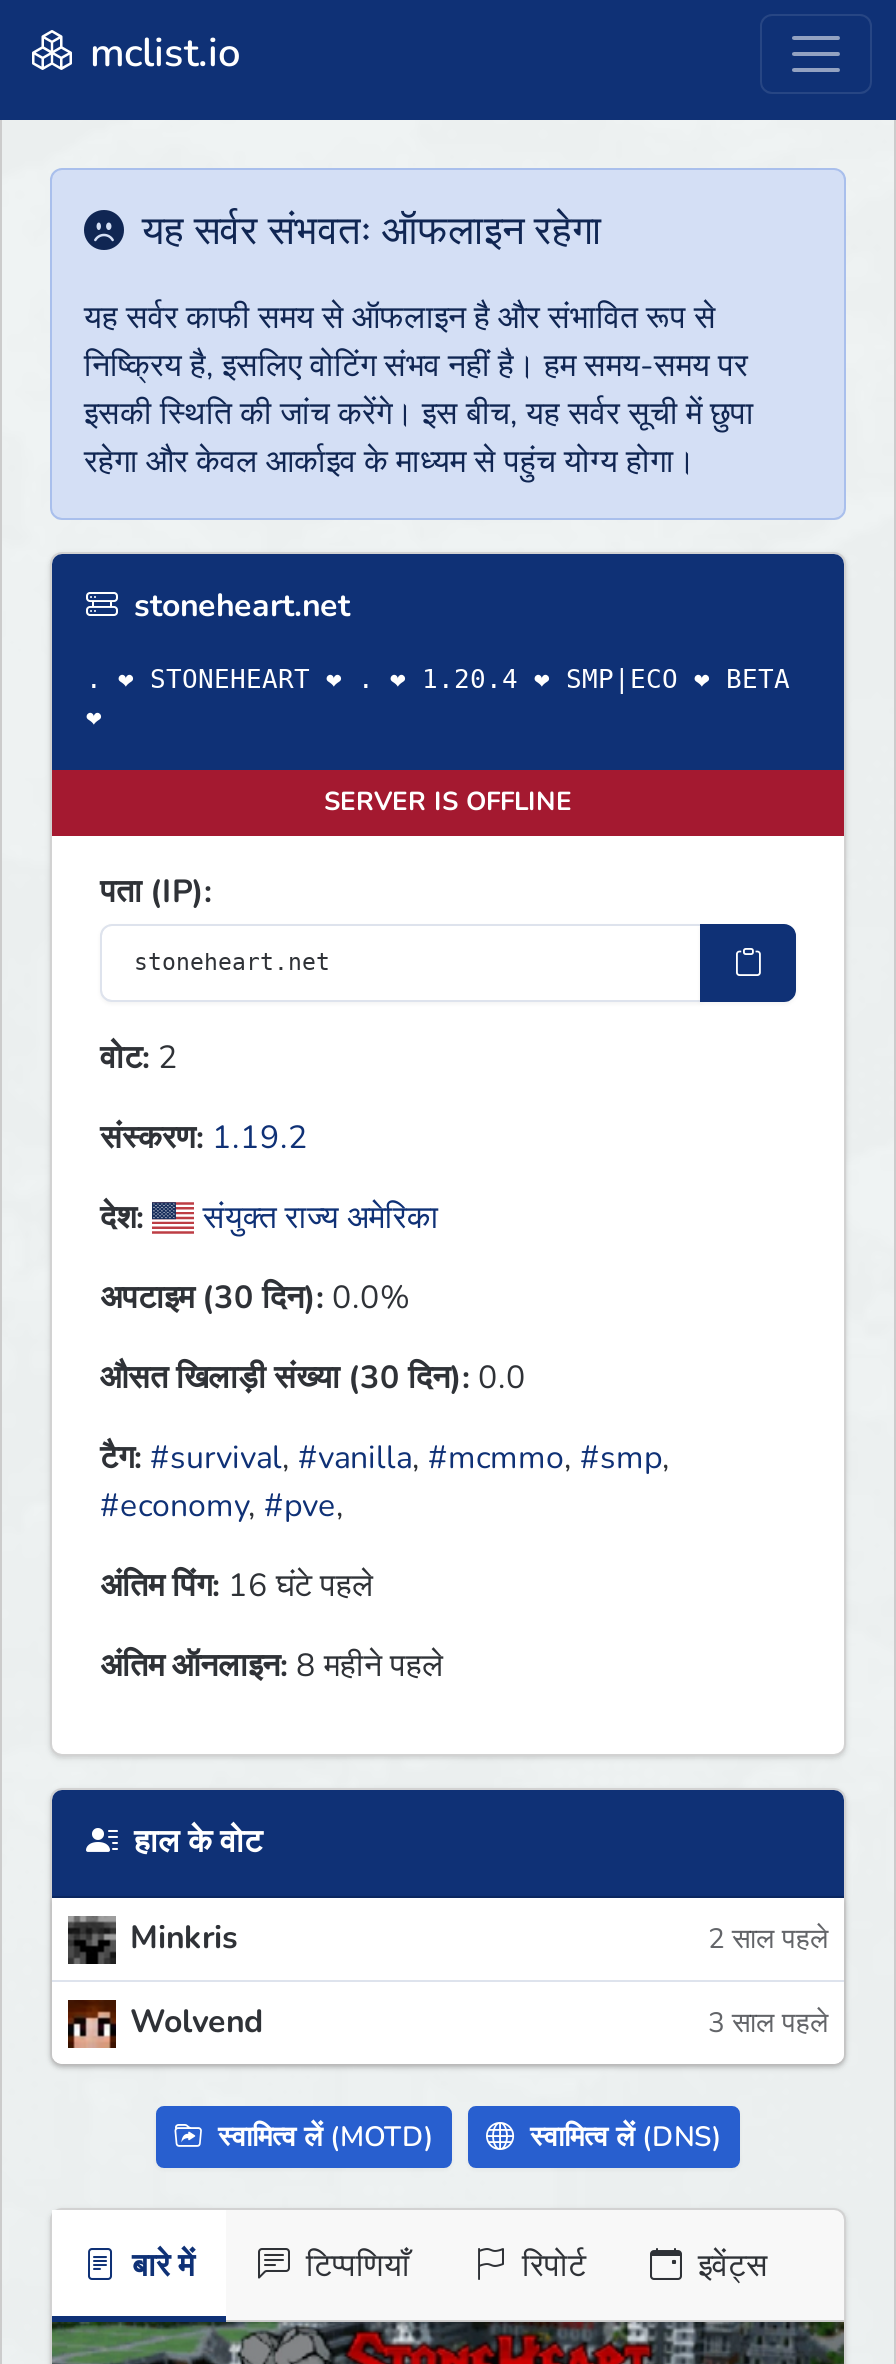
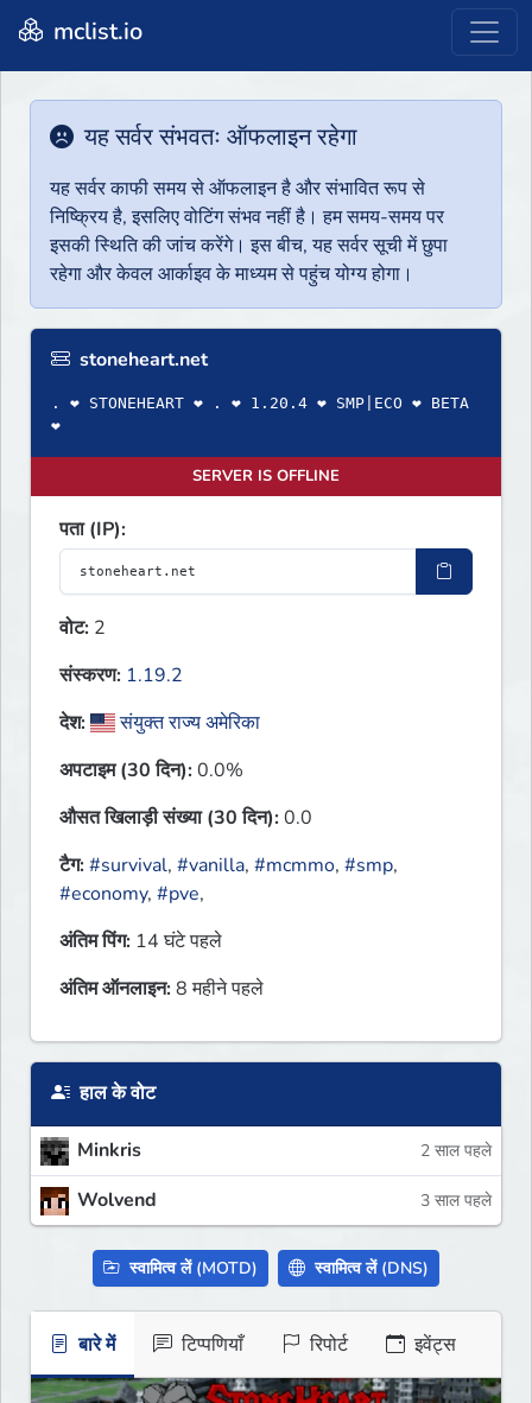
- अंतिम पिंग: 16 घंटे पहले
+ अंतिम पिंग: 14 घंटे पहले
